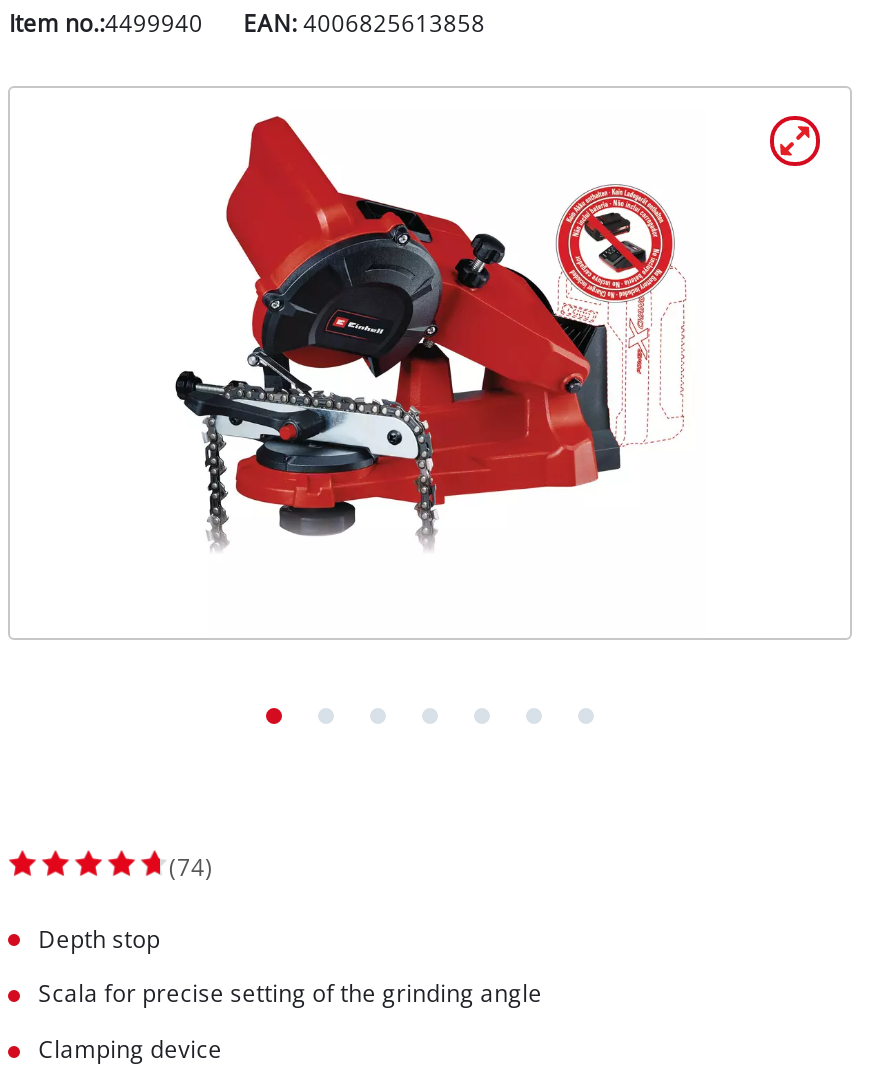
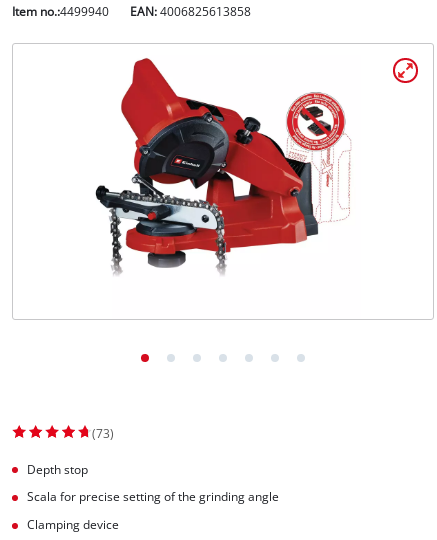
- (74)
+ (73)
